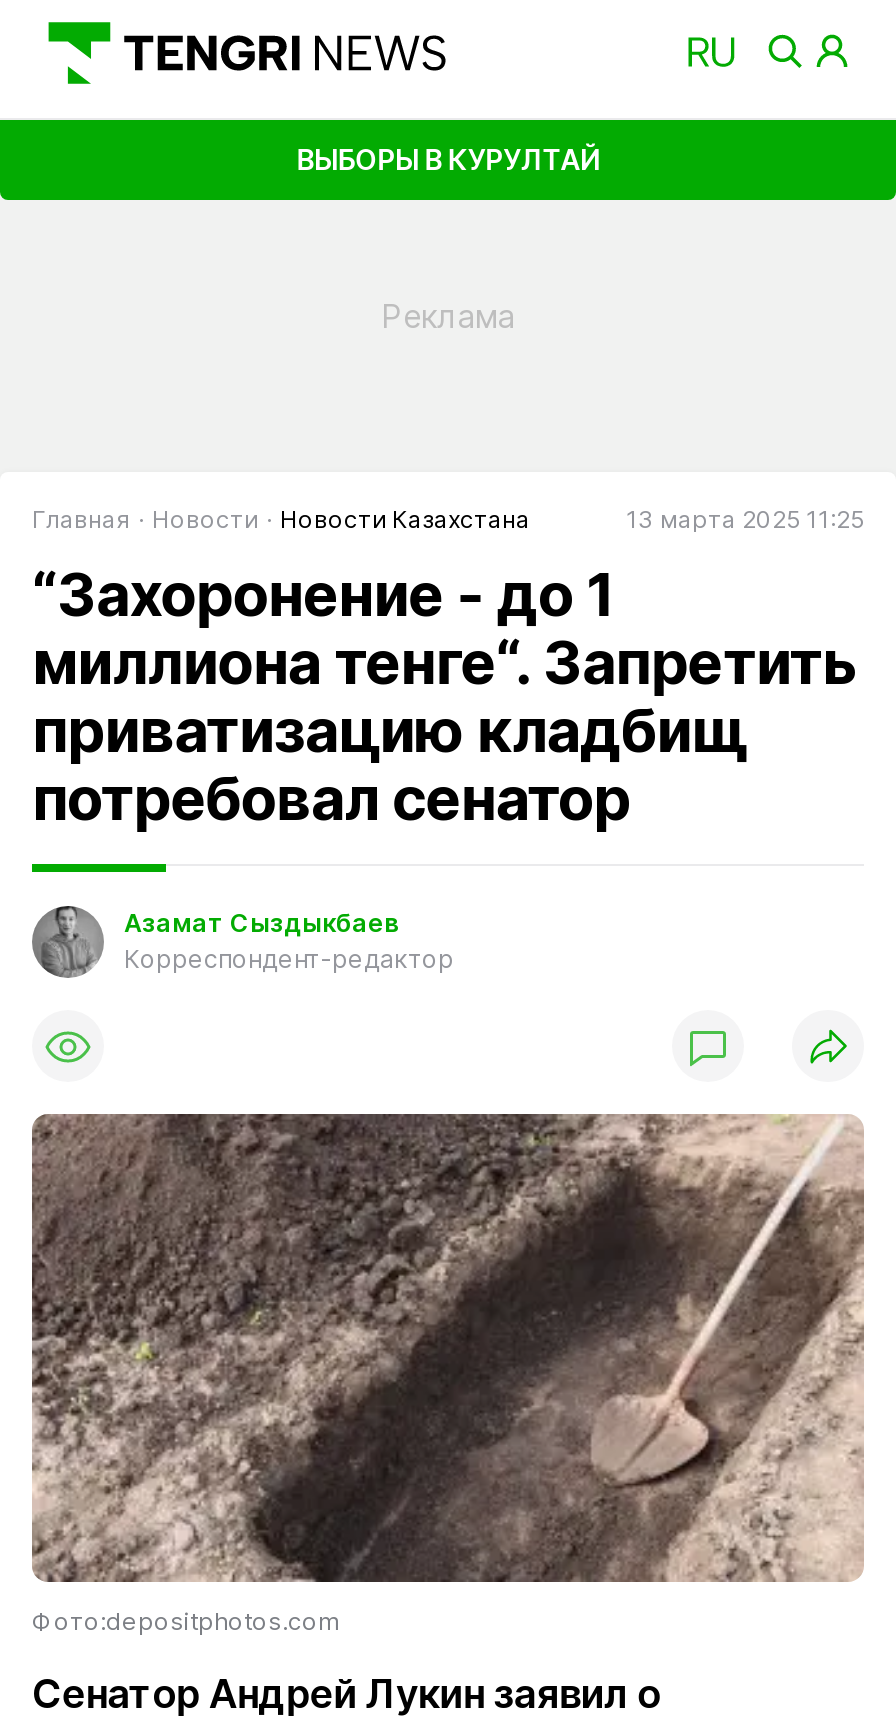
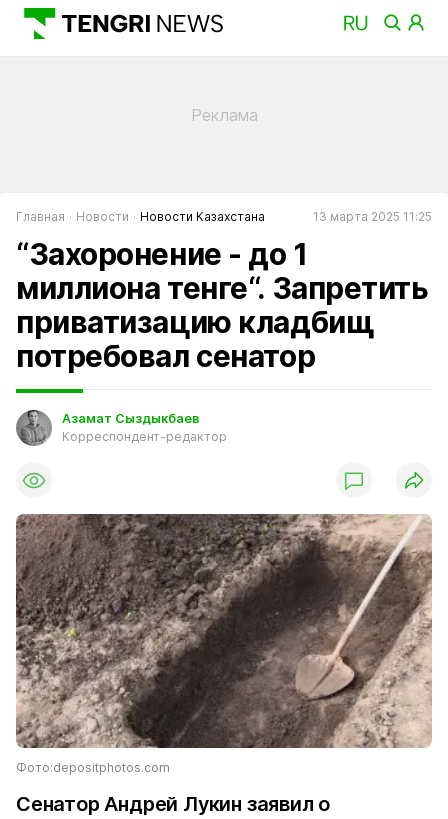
- ВЫБОРЫ В КУРУЛТАЙ
